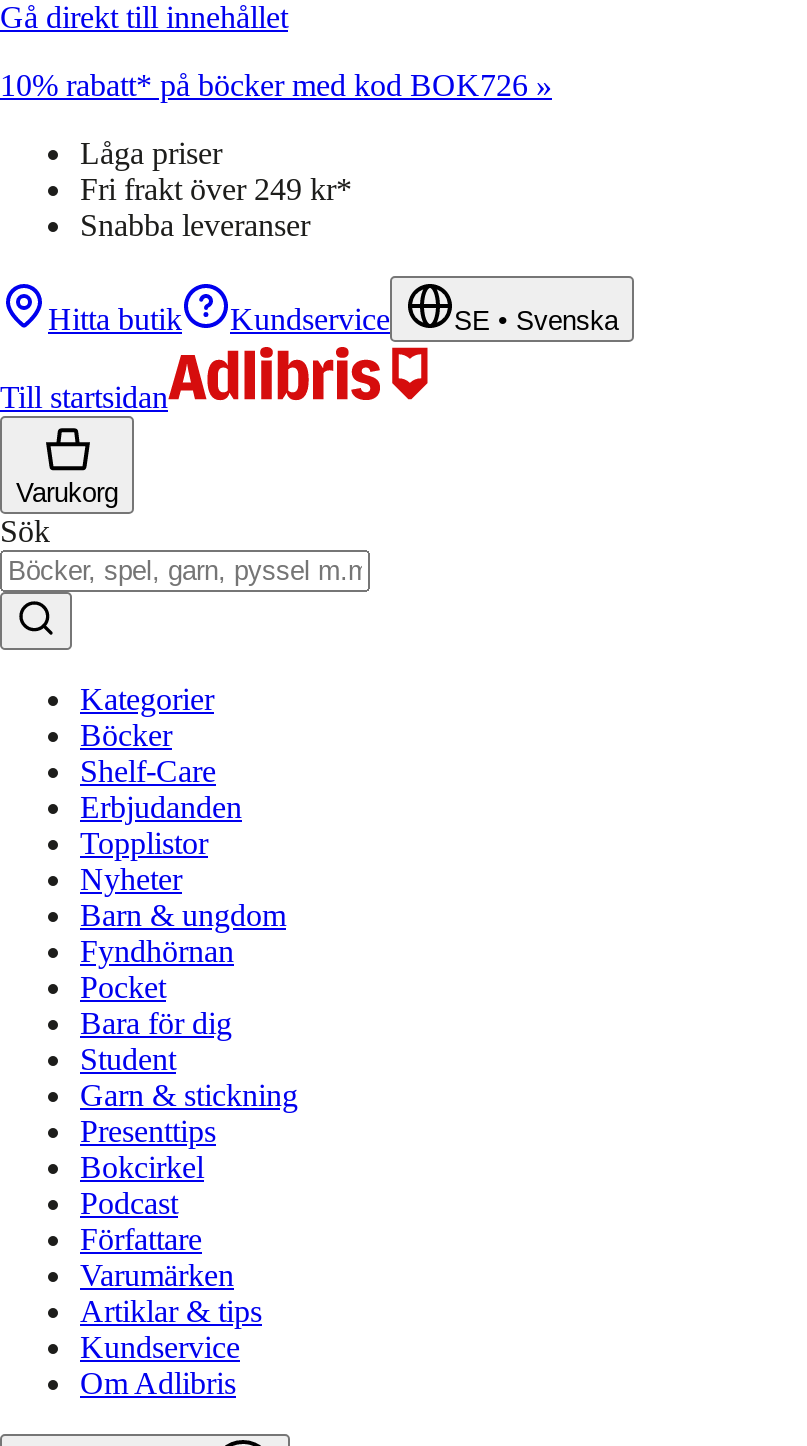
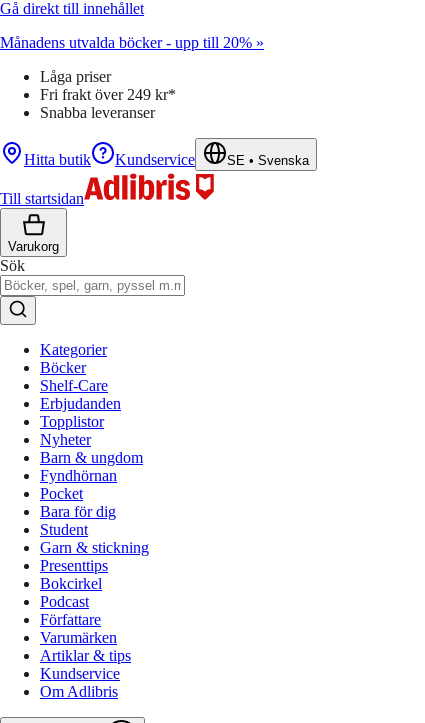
- 10% rabatt* på böcker med kod BOK726 »
+ Månadens utvalda böcker - upp till 20% »
